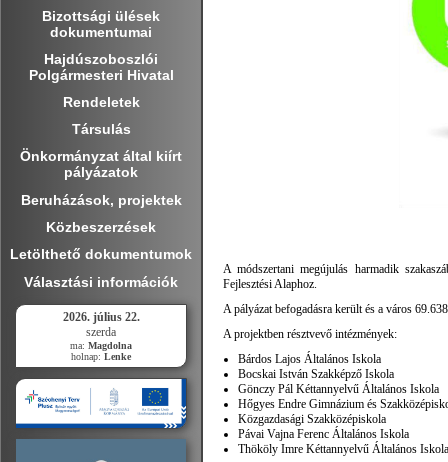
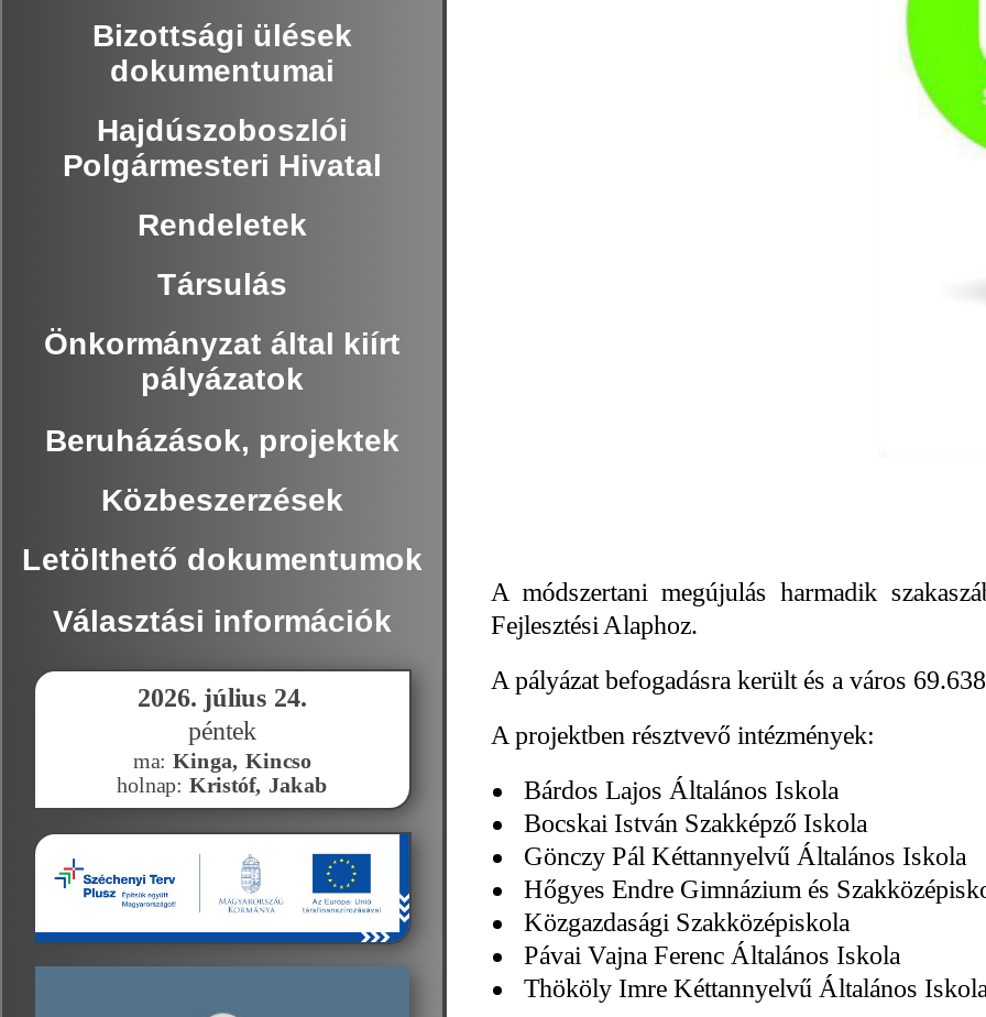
- 2026. július 22.
- szerda
- ma: Magdolna
- holnap: Lenke
+ 2026. július 24.
+ péntek
+ ma: Kinga, Kincso
+ holnap: Kristóf, Jakab
